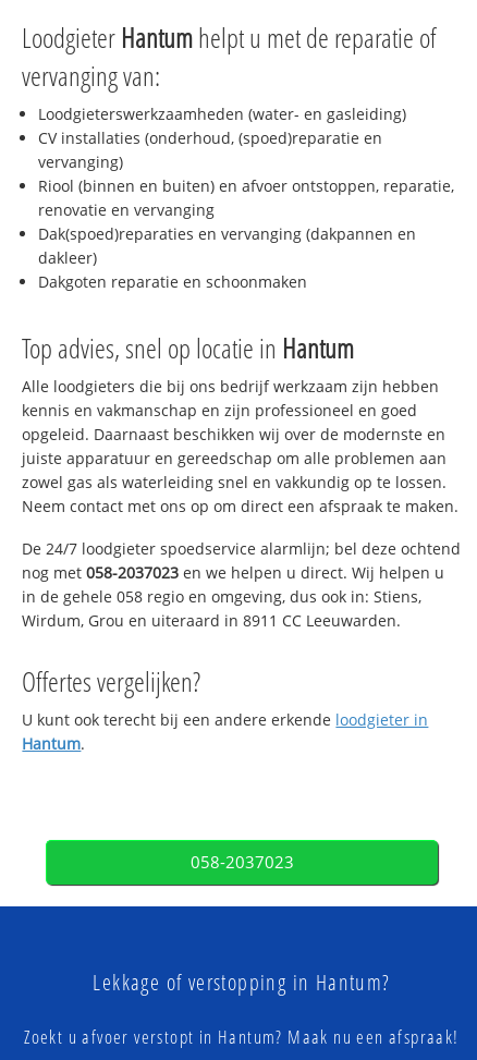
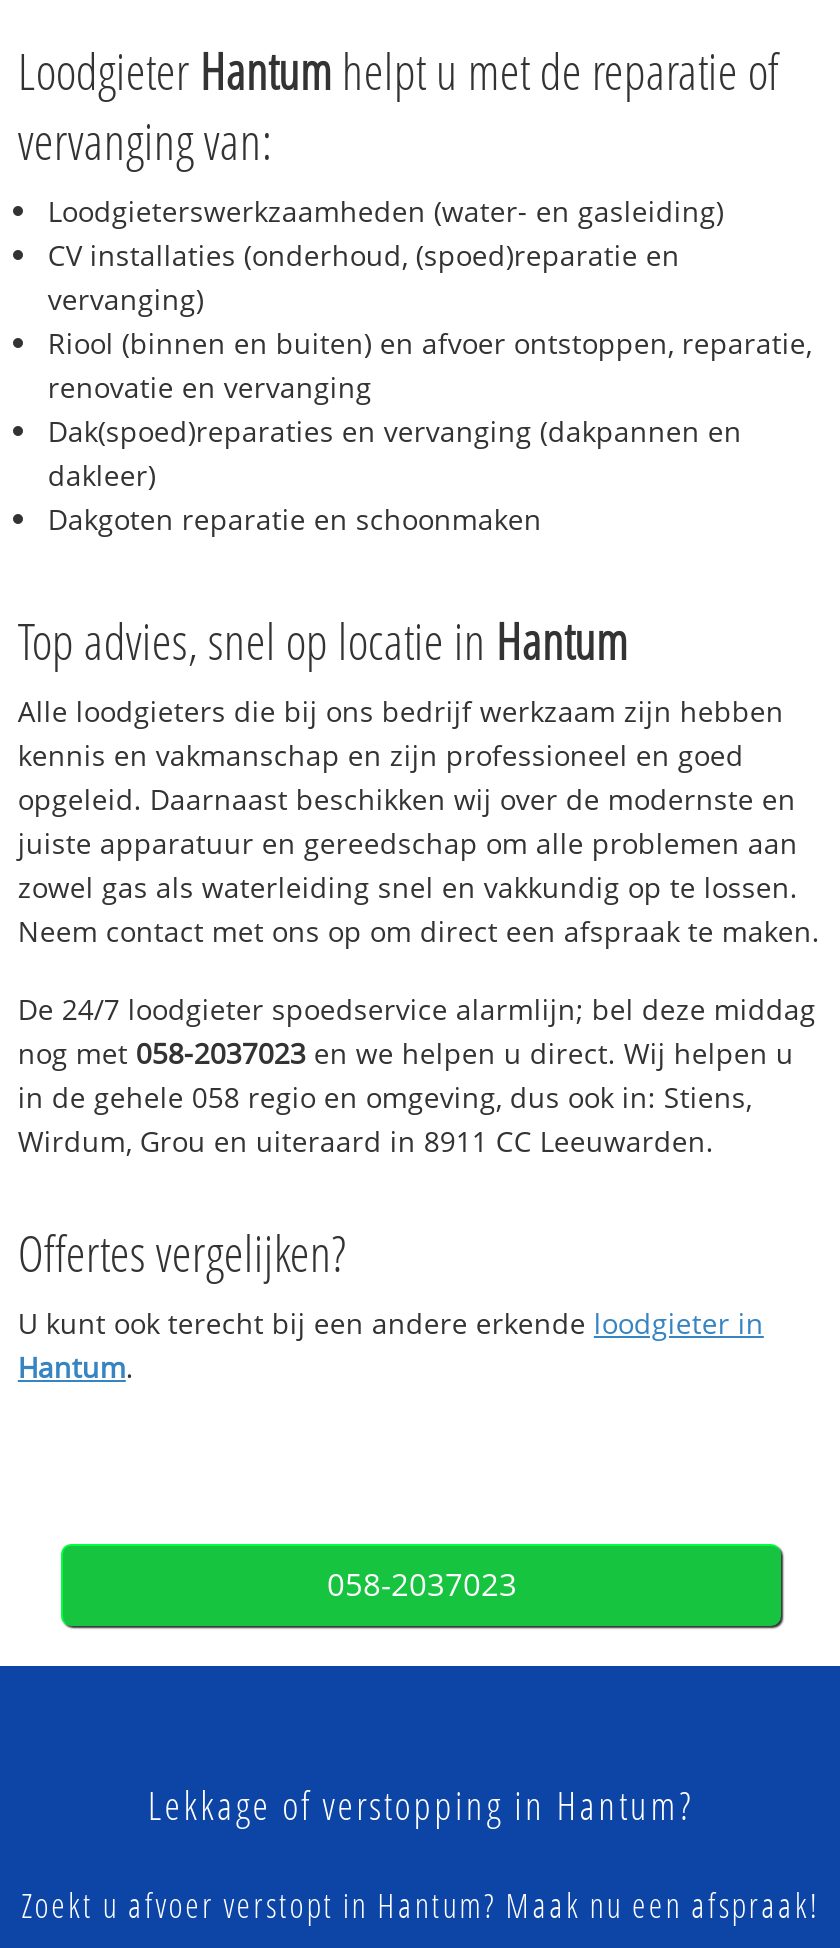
- De 24/7 loodgieter spoedservice alarmlijn; bel deze ochtend
+ De 24/7 loodgieter spoedservice alarmlijn; bel deze middag
